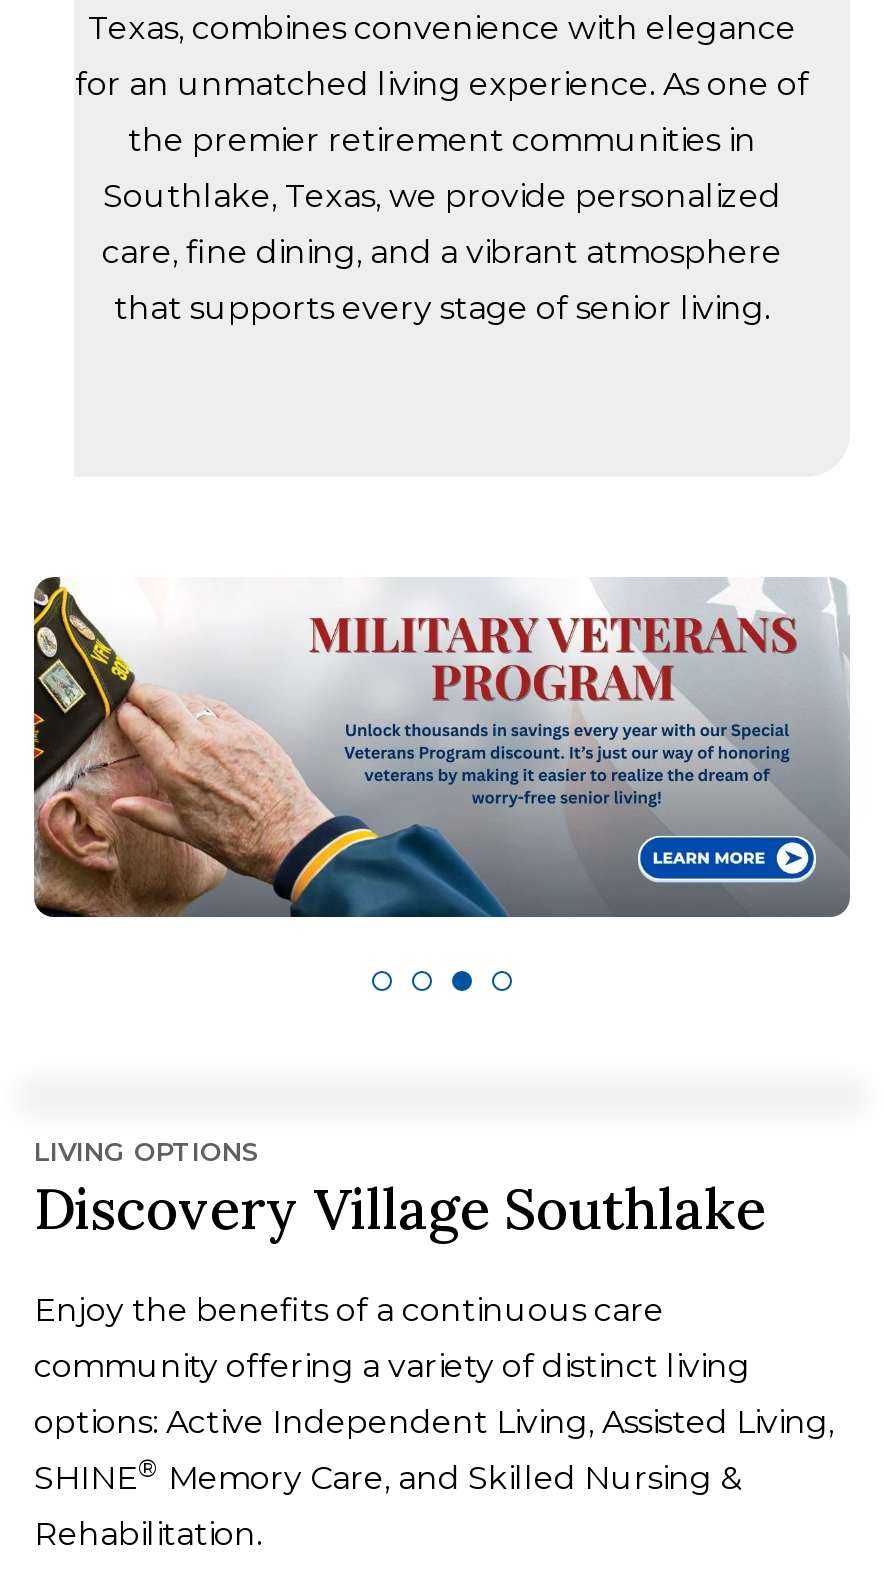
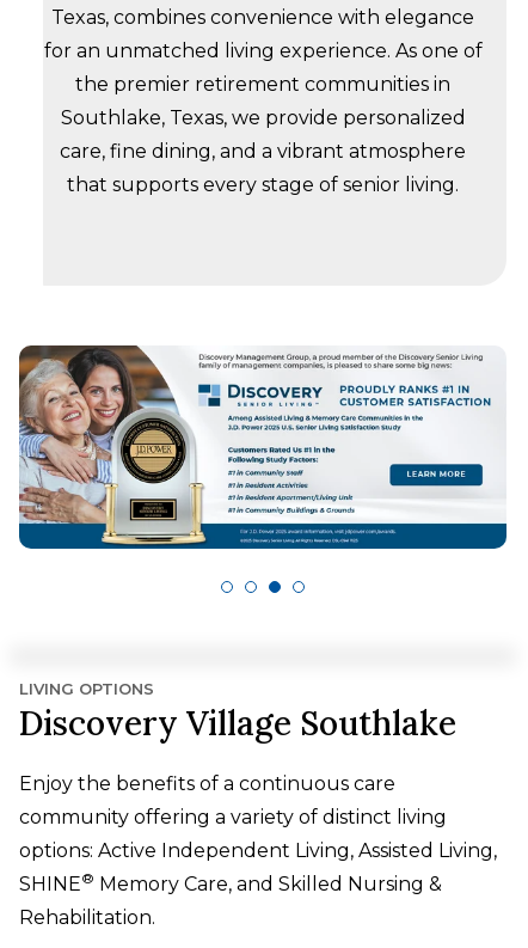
- [image]
+ [image]
